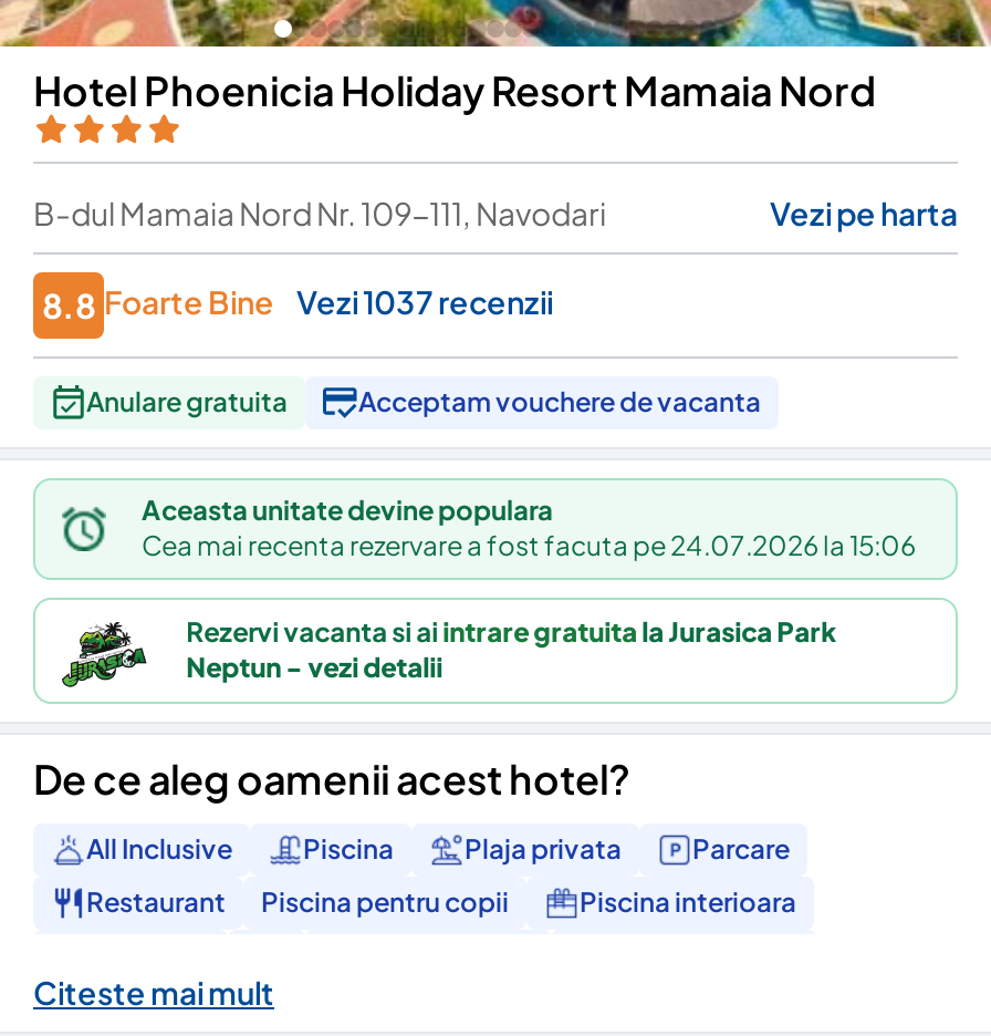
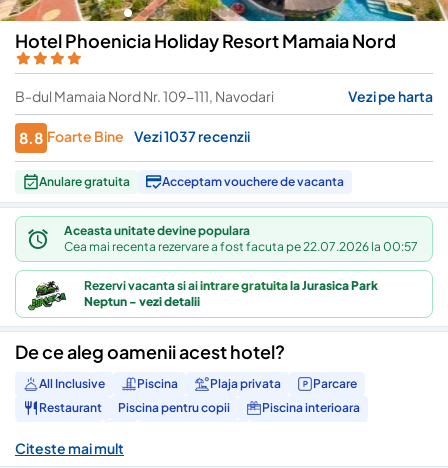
- Cea mai recenta rezervare a fost facuta pe 24.07.2026 la 15:06
+ Cea mai recenta rezervare a fost facuta pe 22.07.2026 la 00:57
